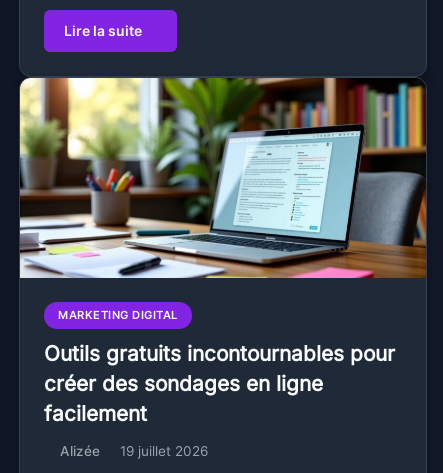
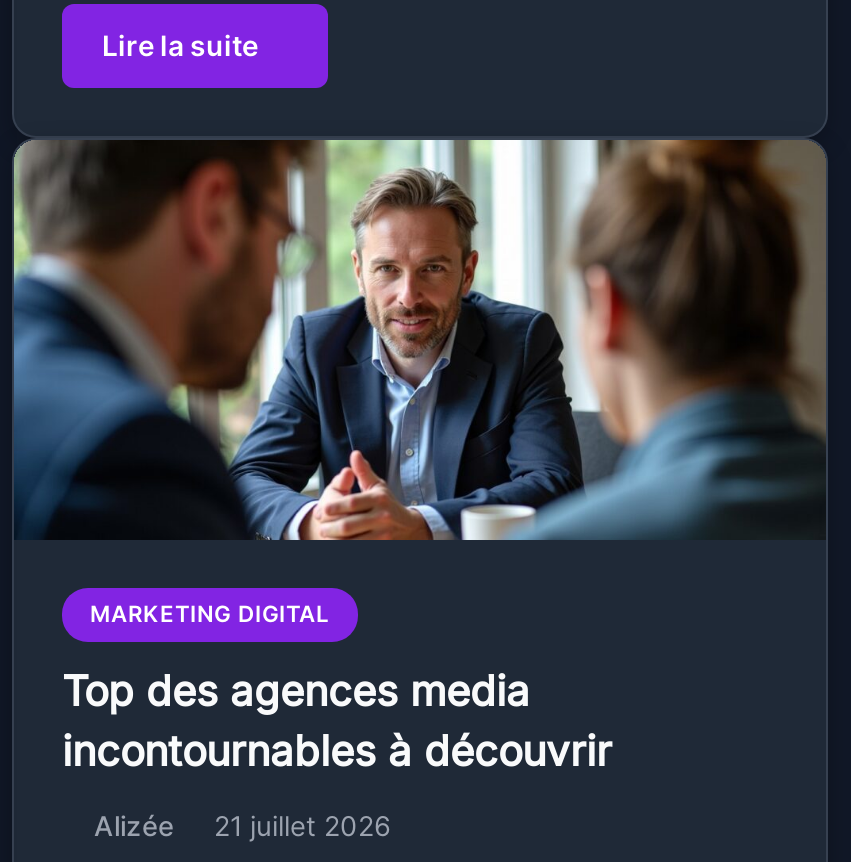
- [image]
+ [image]

- Outils gratuits incontournables pour
- créer des sondages en ligne
- facilement
+ Top des agences media
+ incontournables à découvrir

- Alizée 19 juillet 2026
+ Alizée 21 juillet 2026
